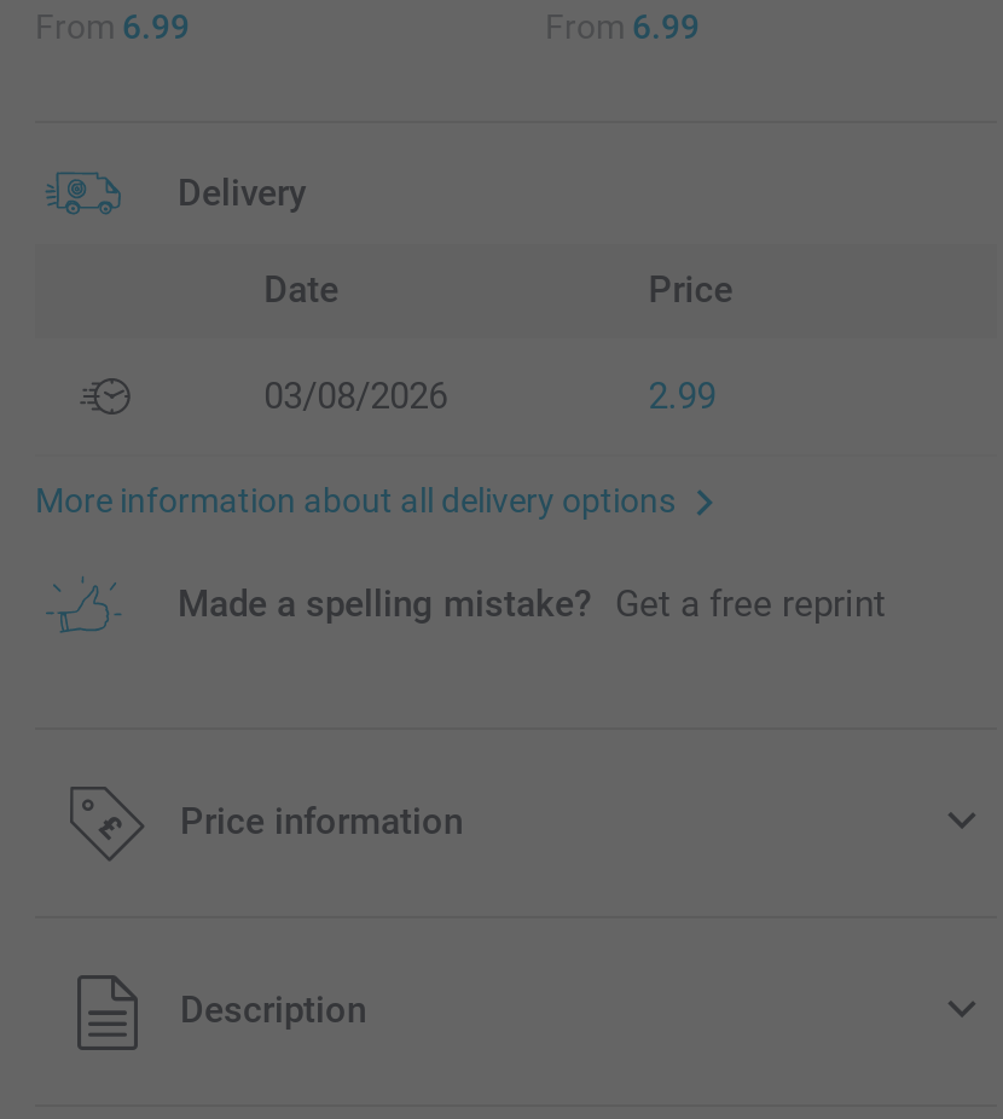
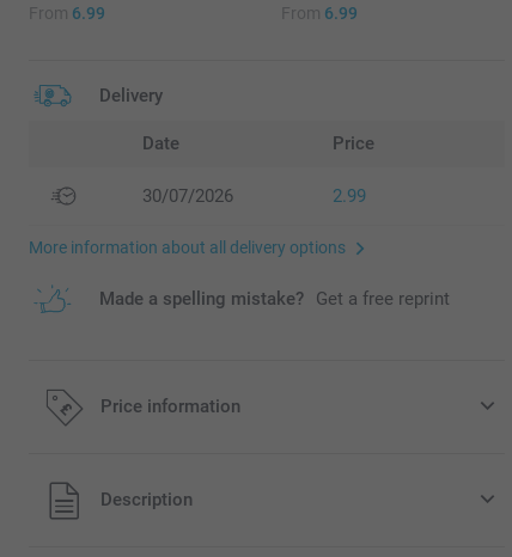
- 03/08/2026
+ 30/07/2026
